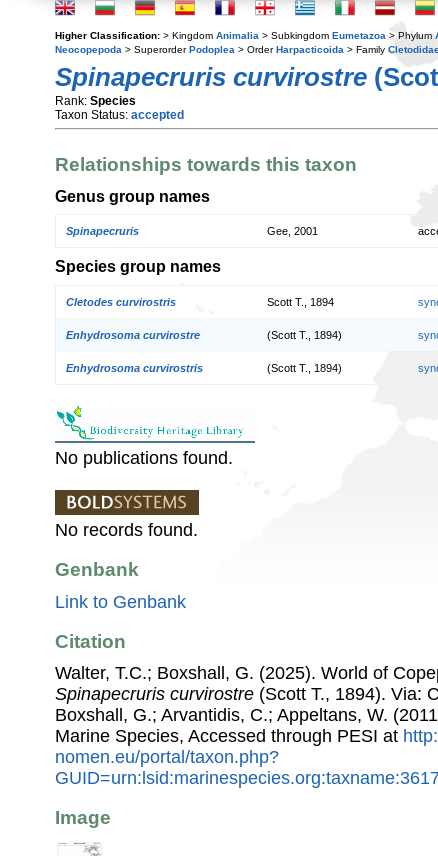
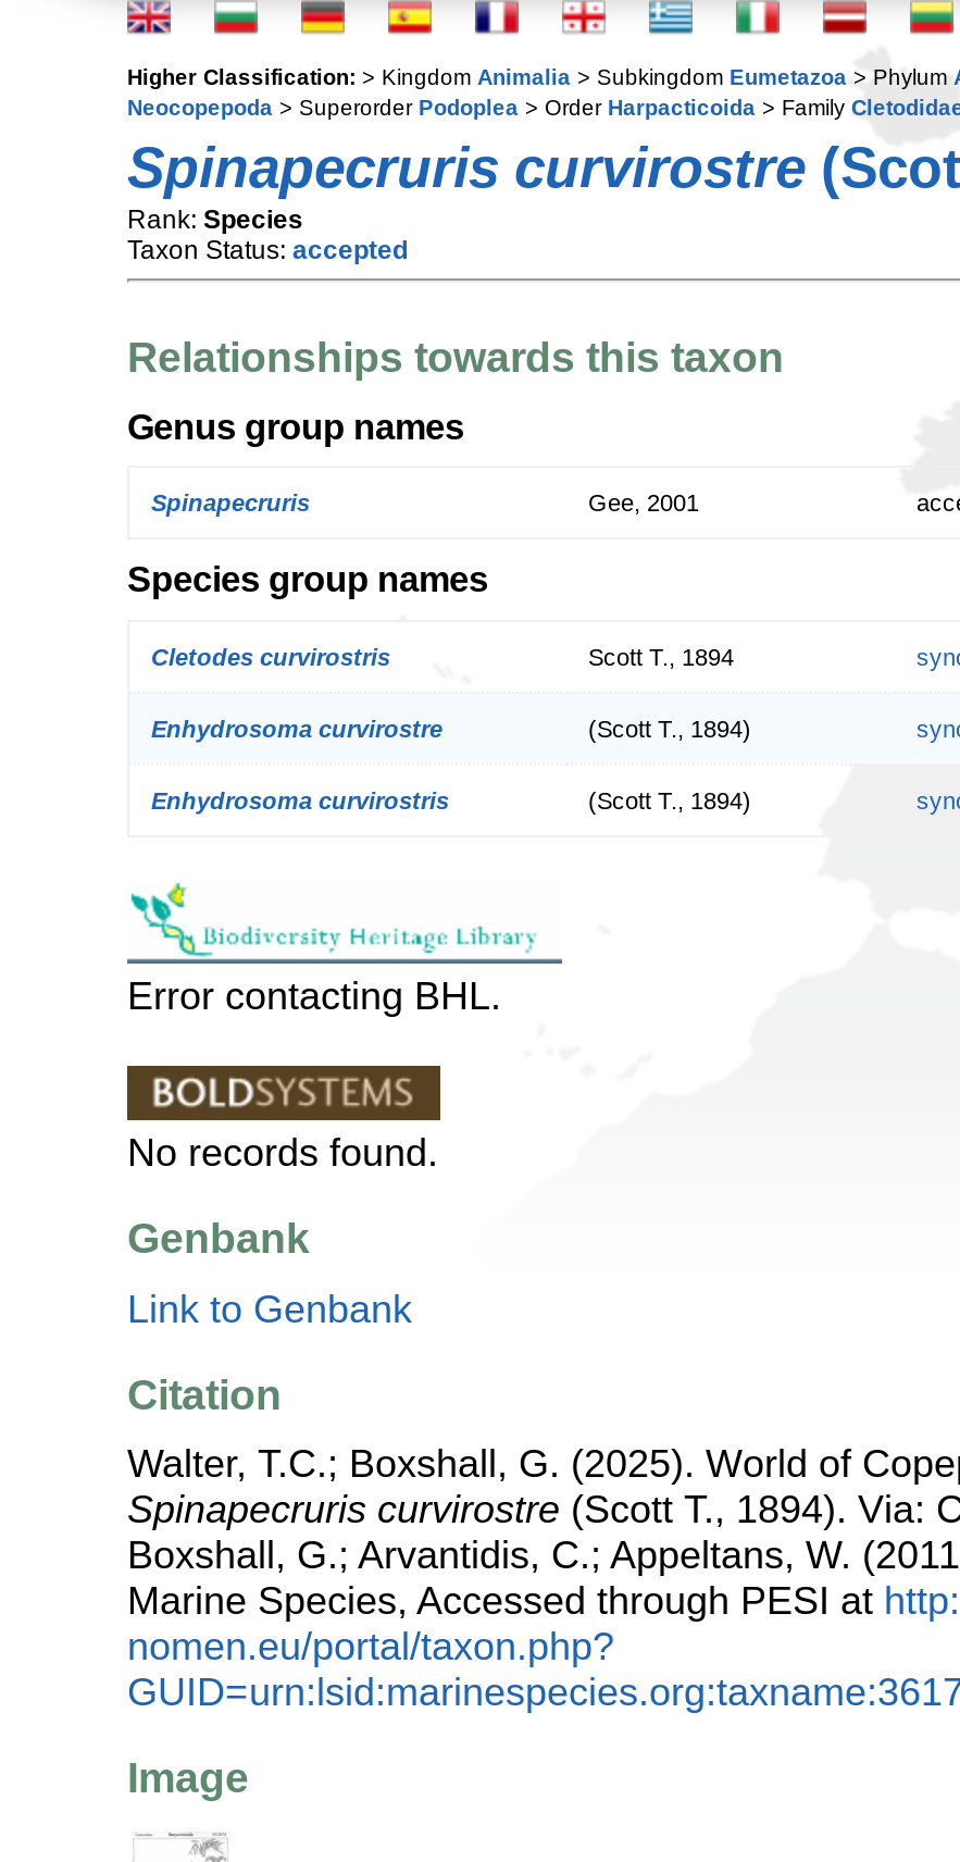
- No publications found.
+ Error contacting BHL.
